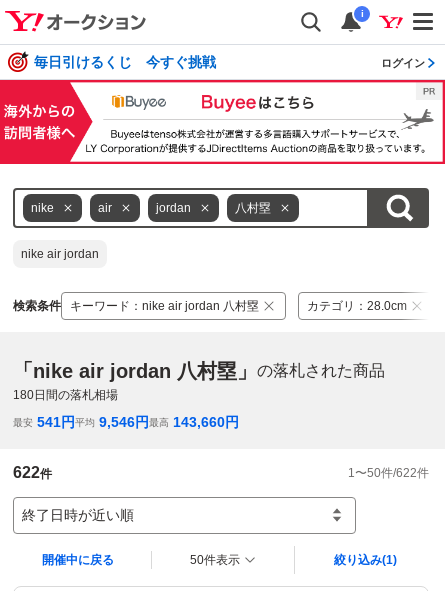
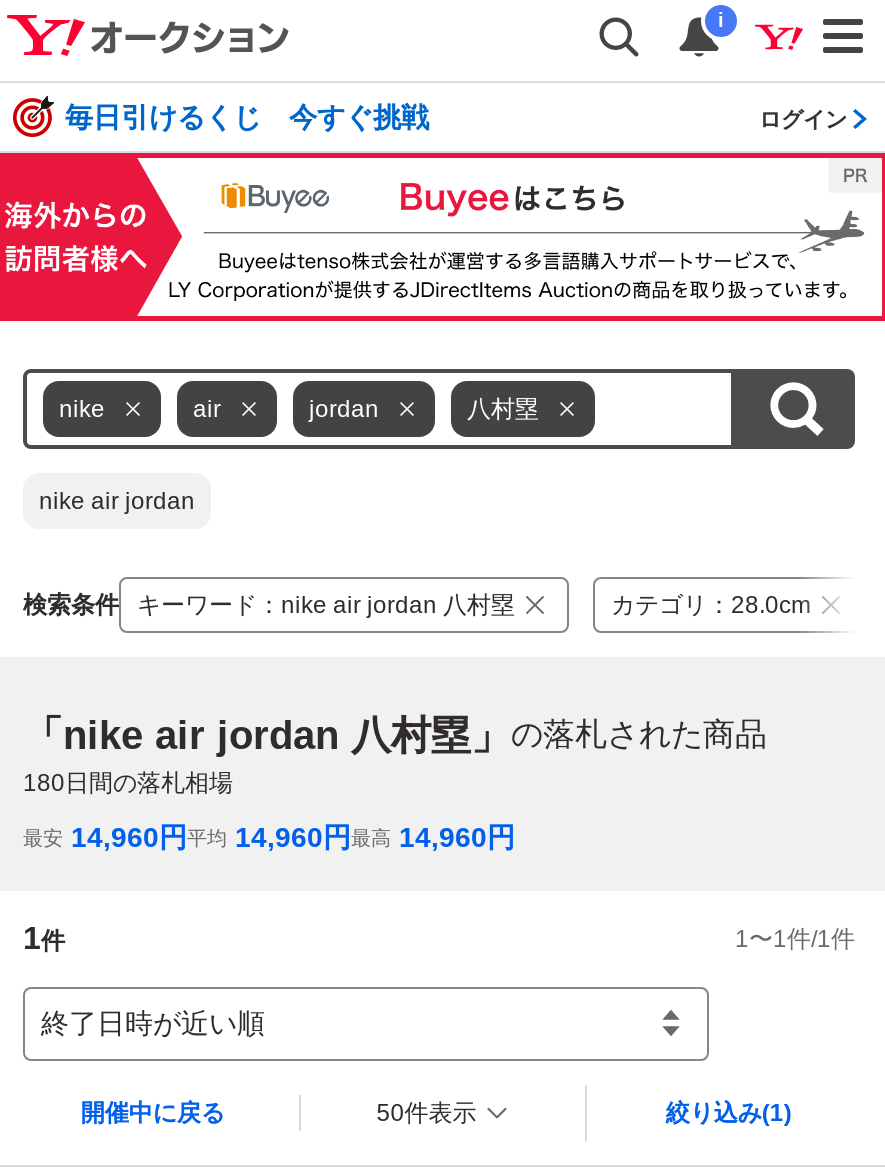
- 最安 541円平均 9,546円最高 143,660円
+ 最安 14,960円平均 14,960円最高 14,960円

- 622件
+ 1件

- 1〜50件/622件
+ 1〜1件/1件
